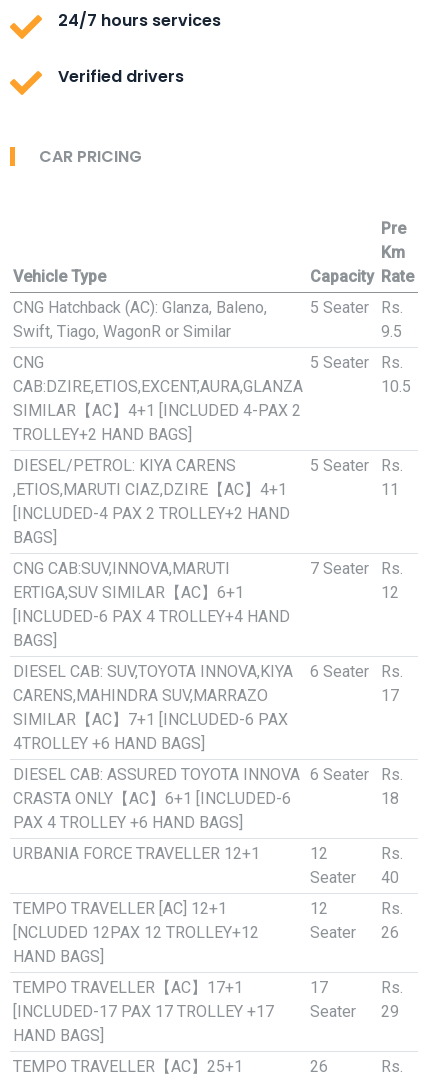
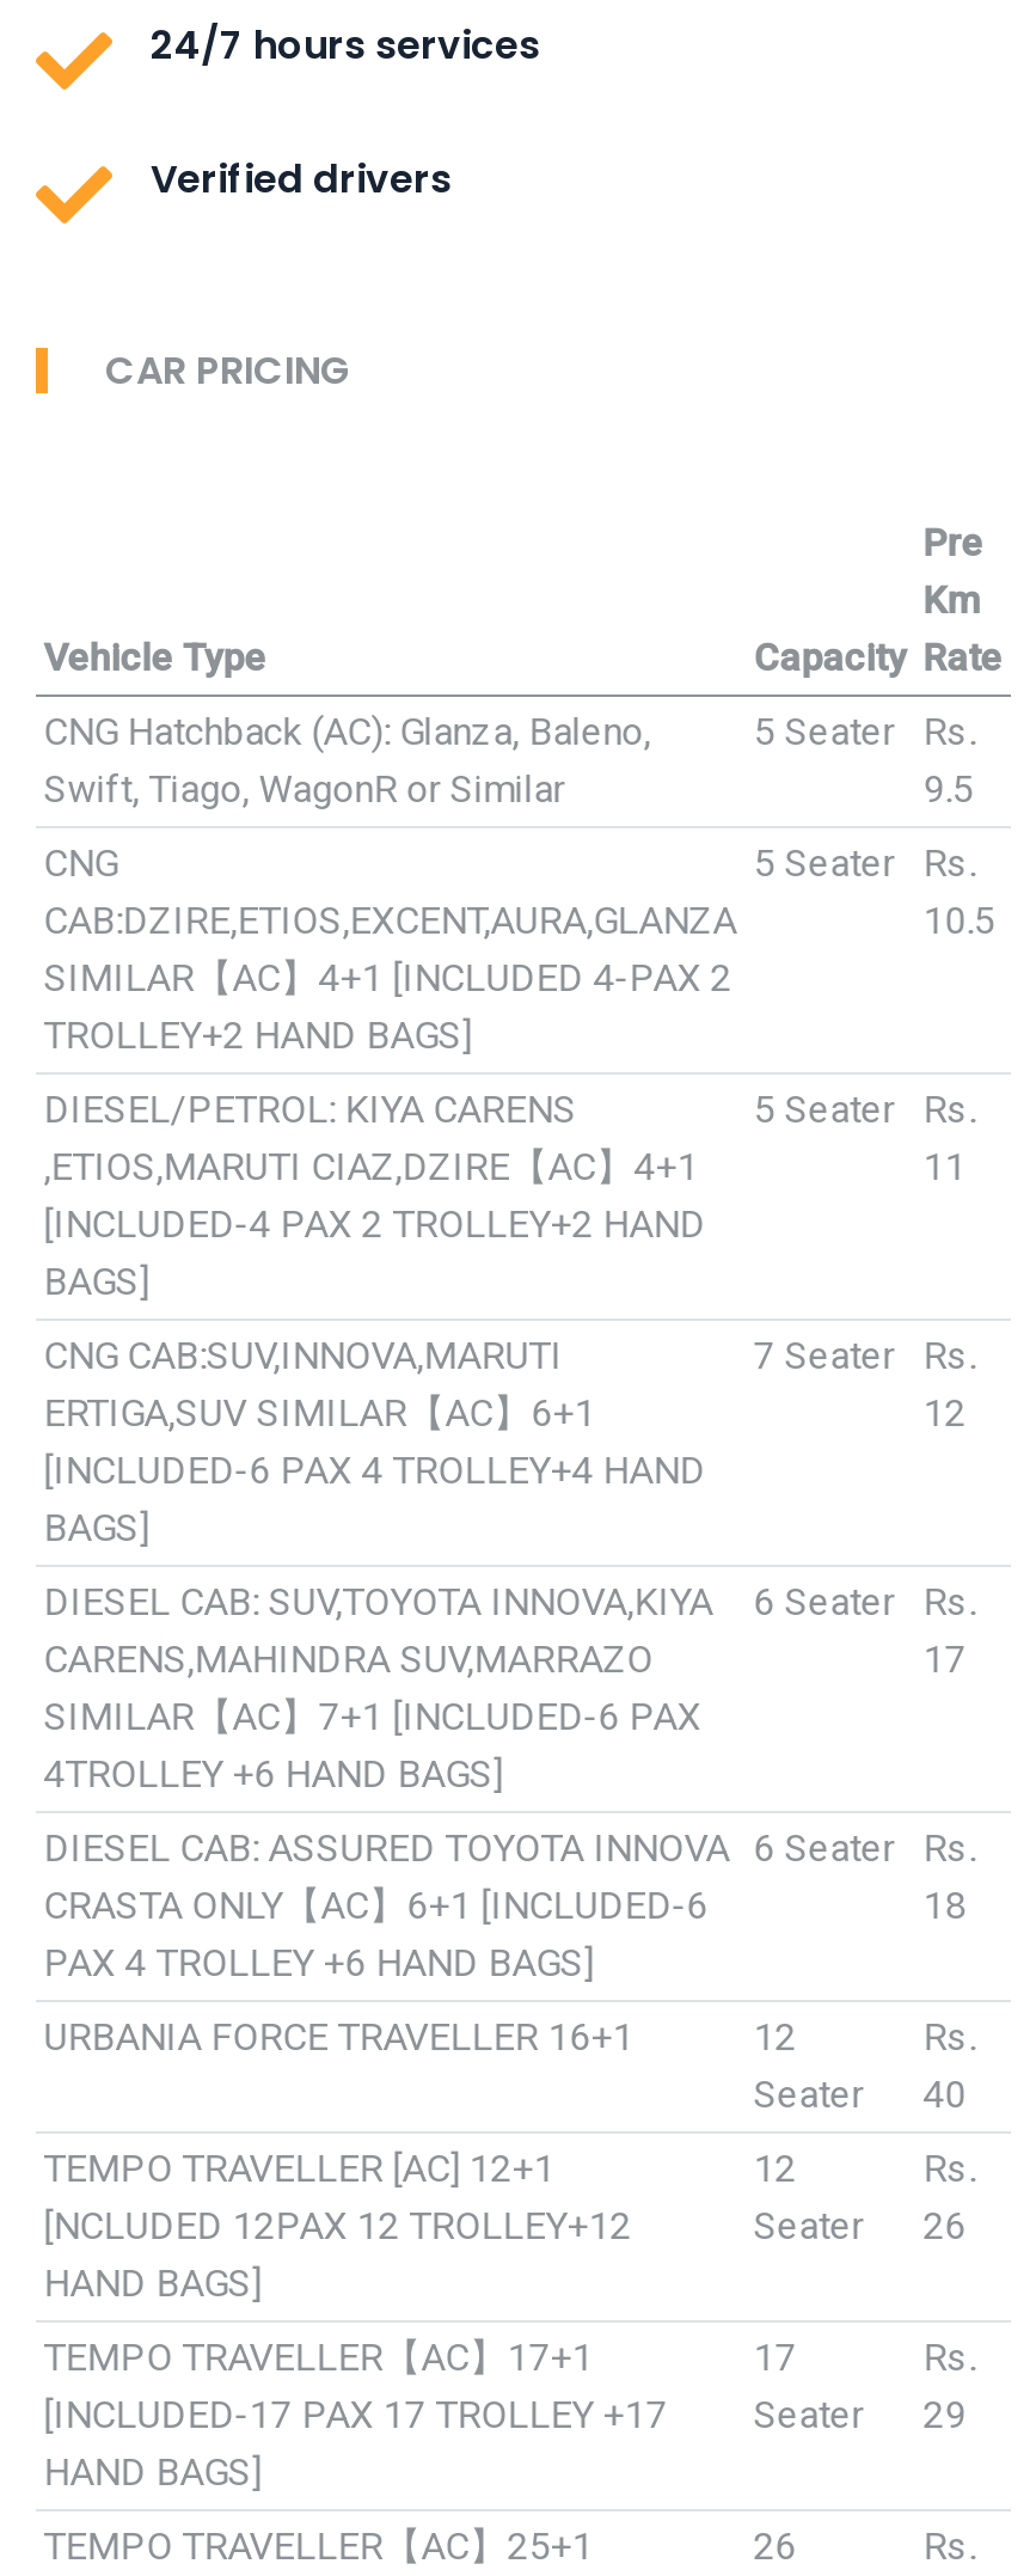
- URBANIA FORCE TRAVELLER 12+1
+ URBANIA FORCE TRAVELLER 16+1
